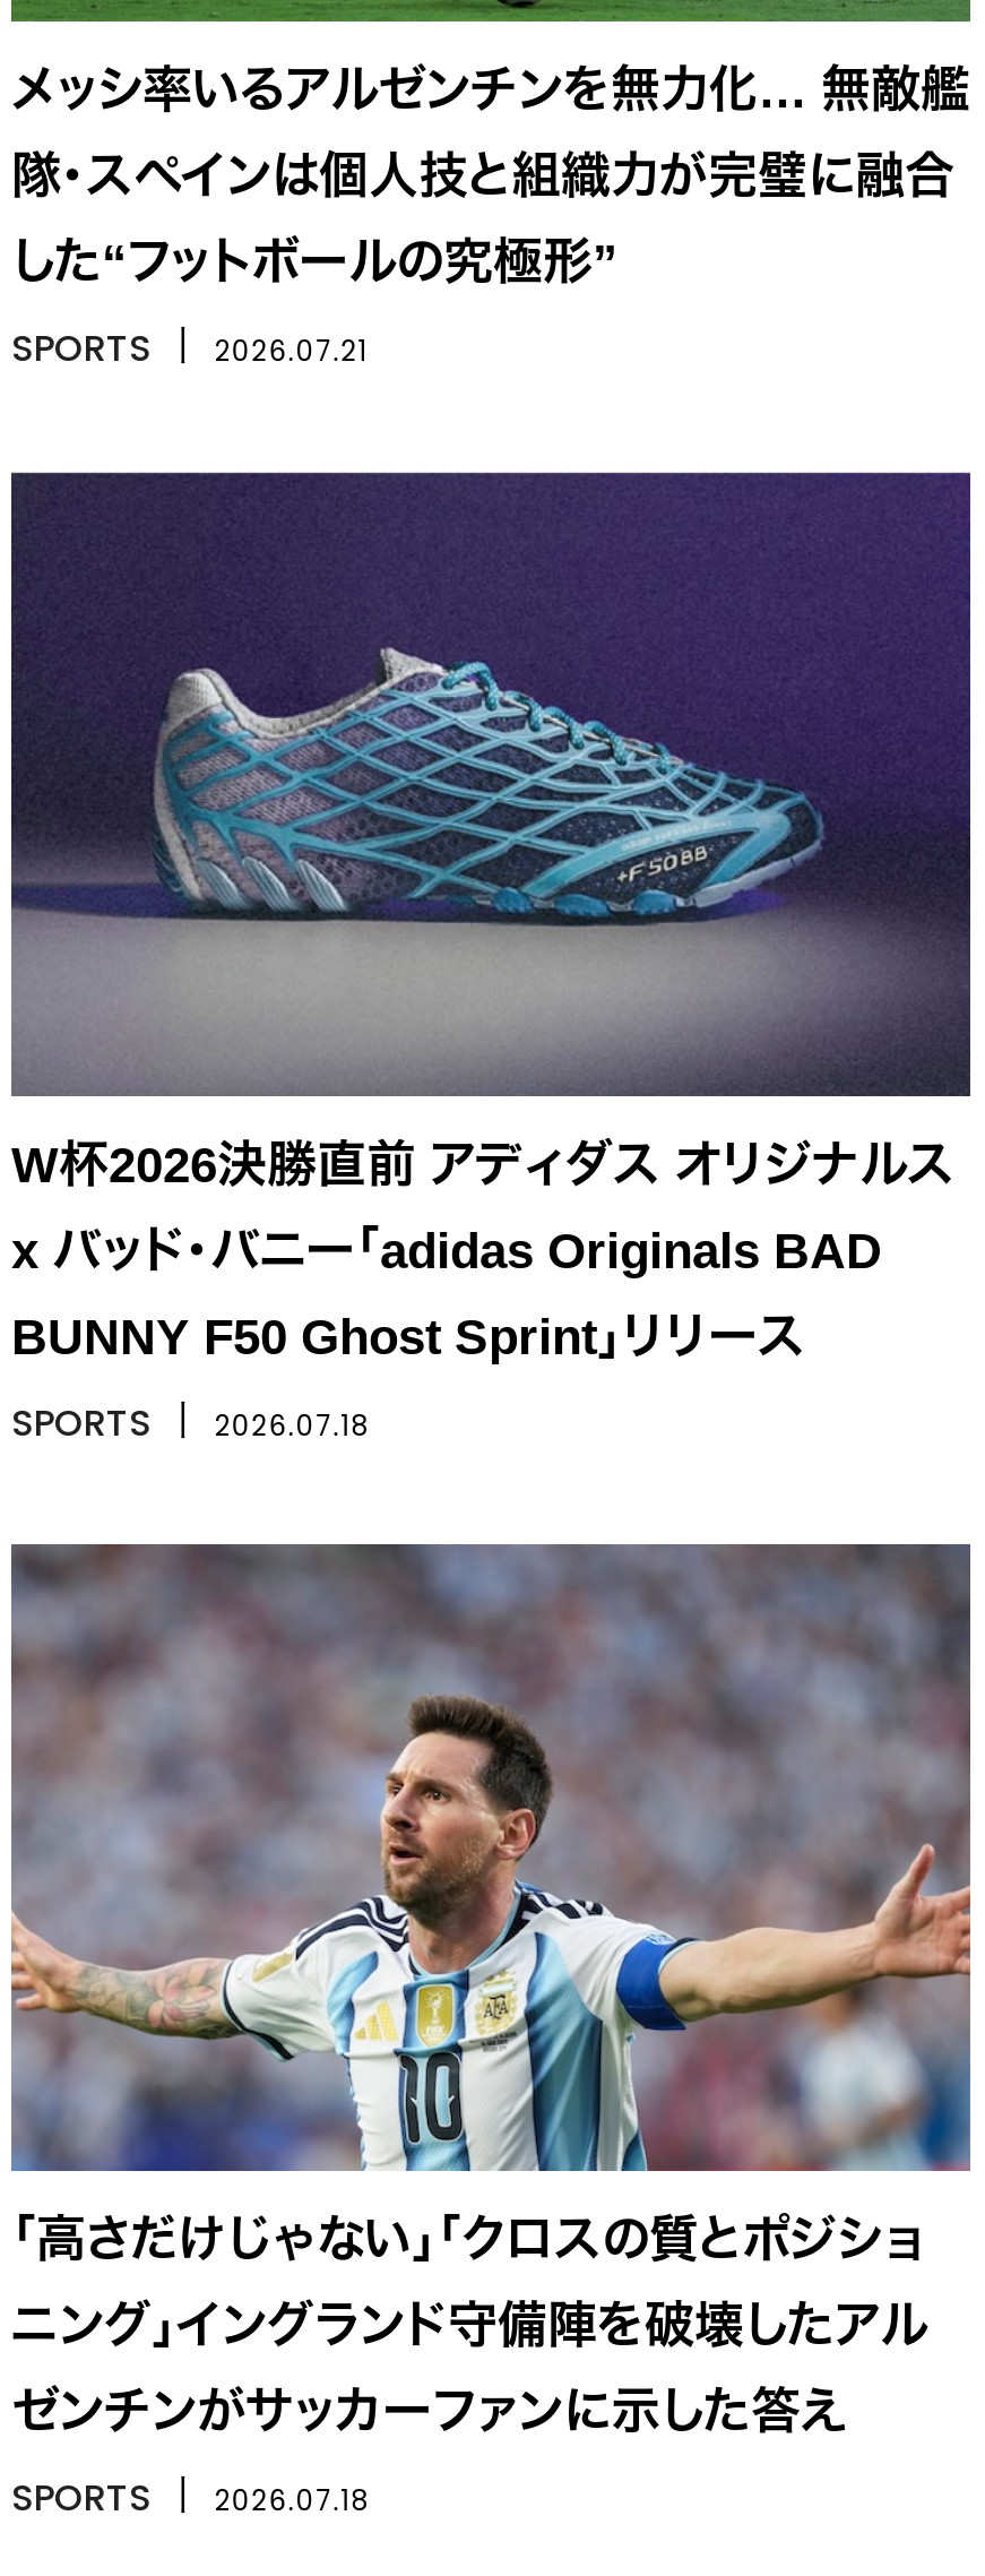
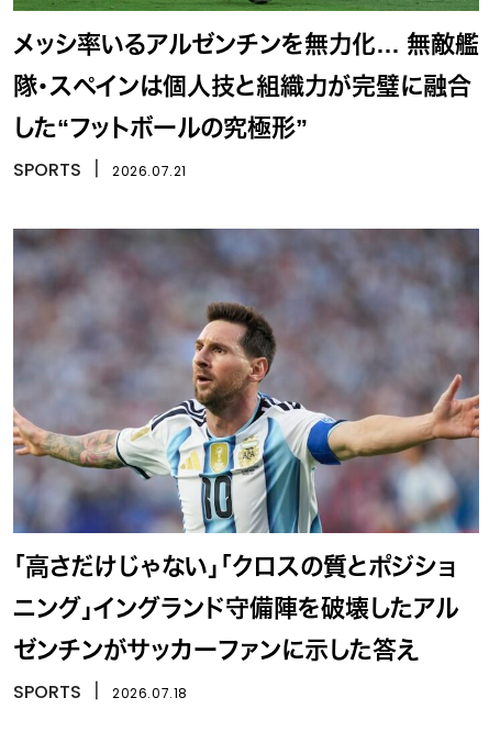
- [image]
- W杯2026決勝直前 アディダス オリジナルス
- x バッド・バニー「adidas Originals BAD
- BUNNY F50 Ghost Sprint」リリース
- SPORTS丨2026.07.18
